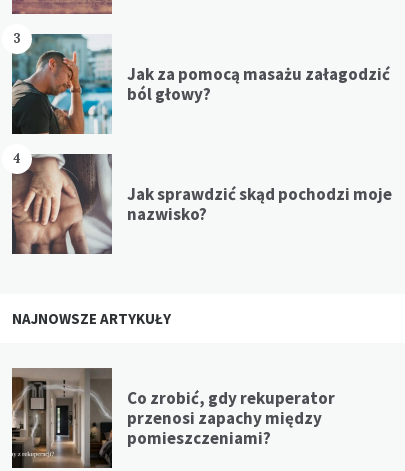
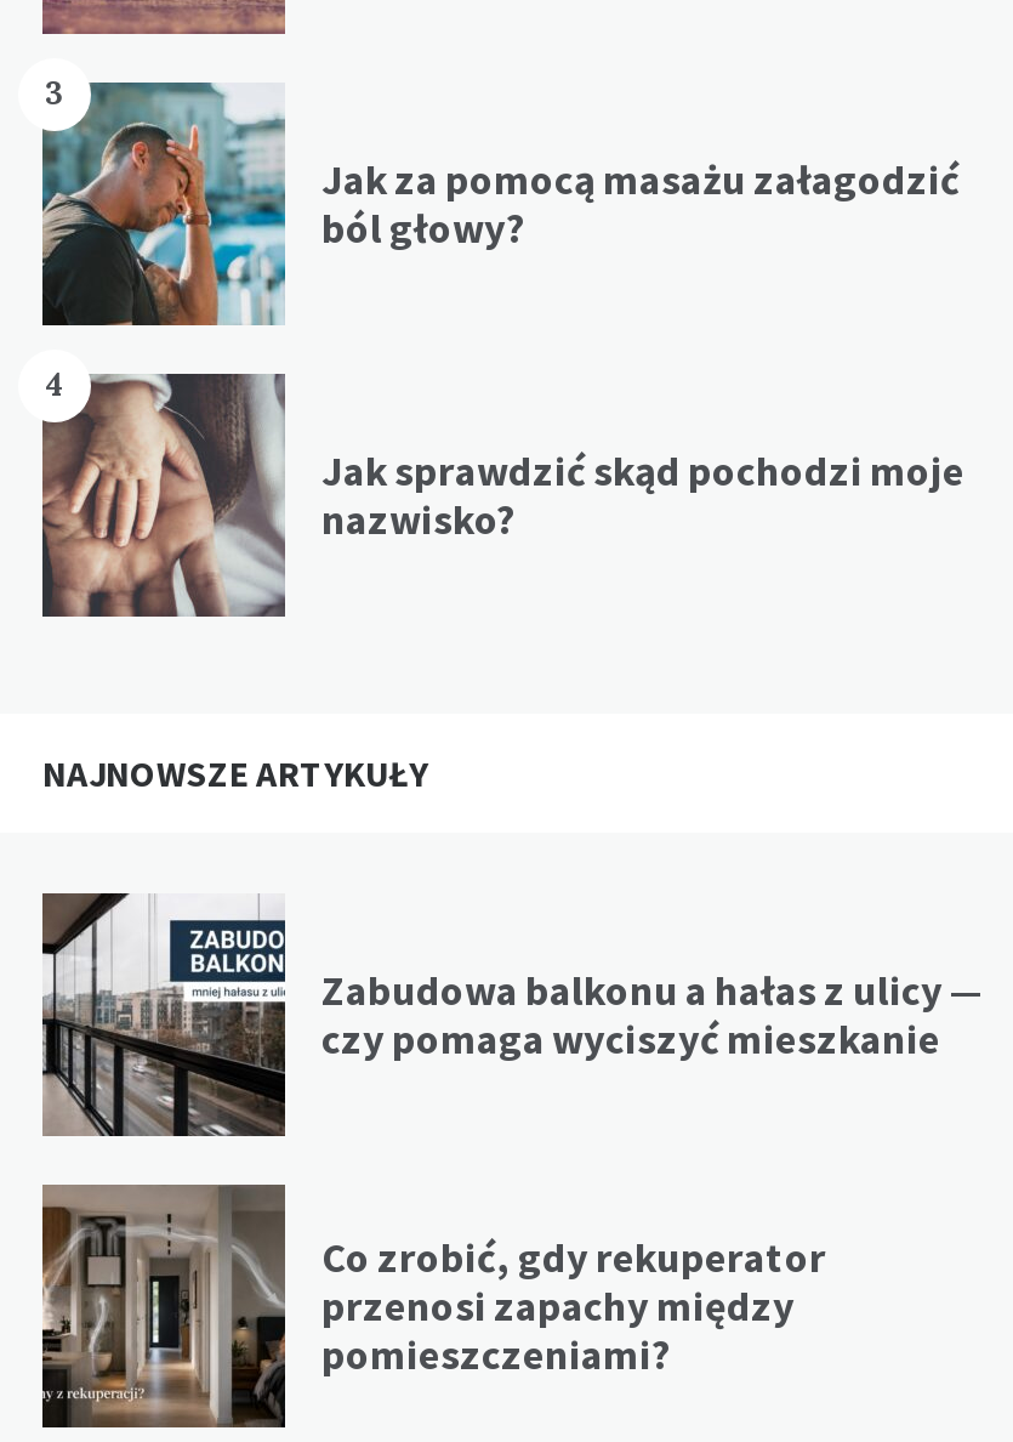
+ [image]
+ Zabudowa balkonu a hałas z ulicy —
+ czy pomaga wyciszyć mieszkanie
